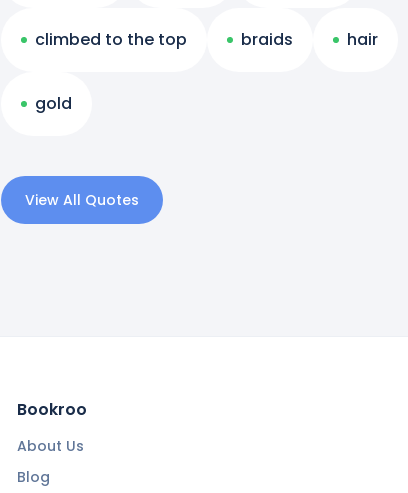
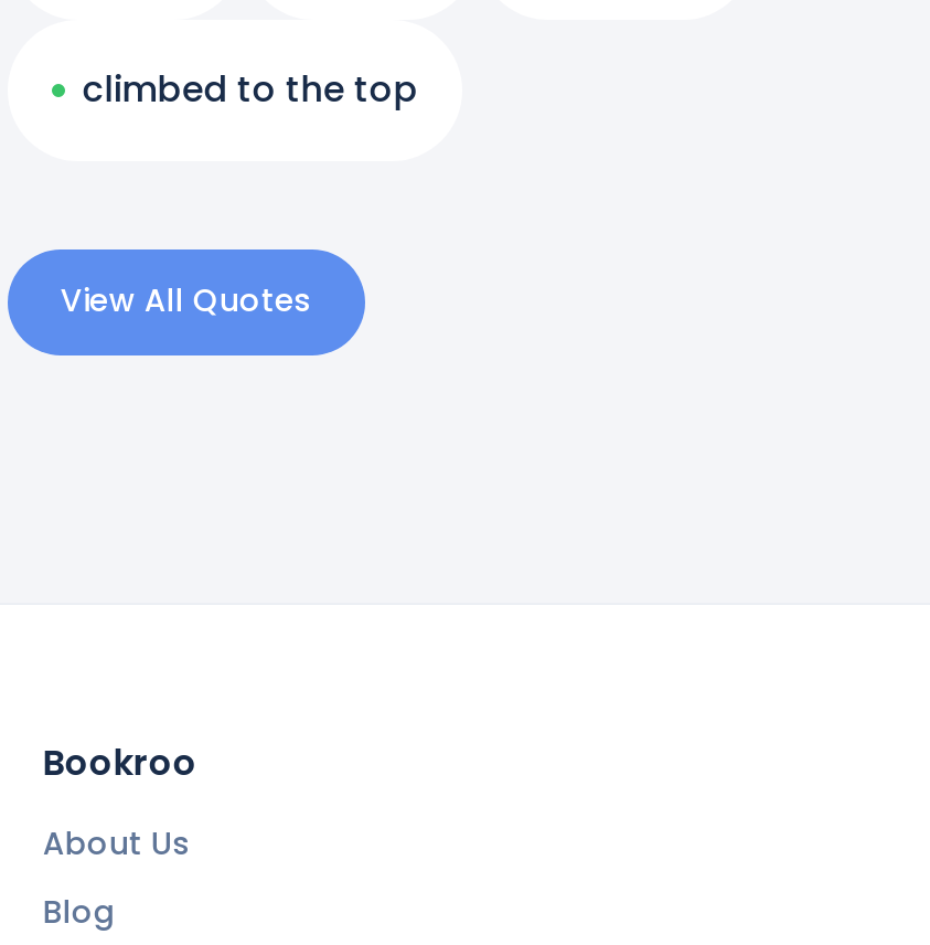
- braids
- hair
- gold
